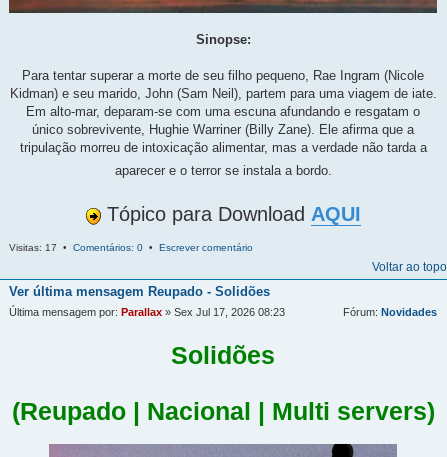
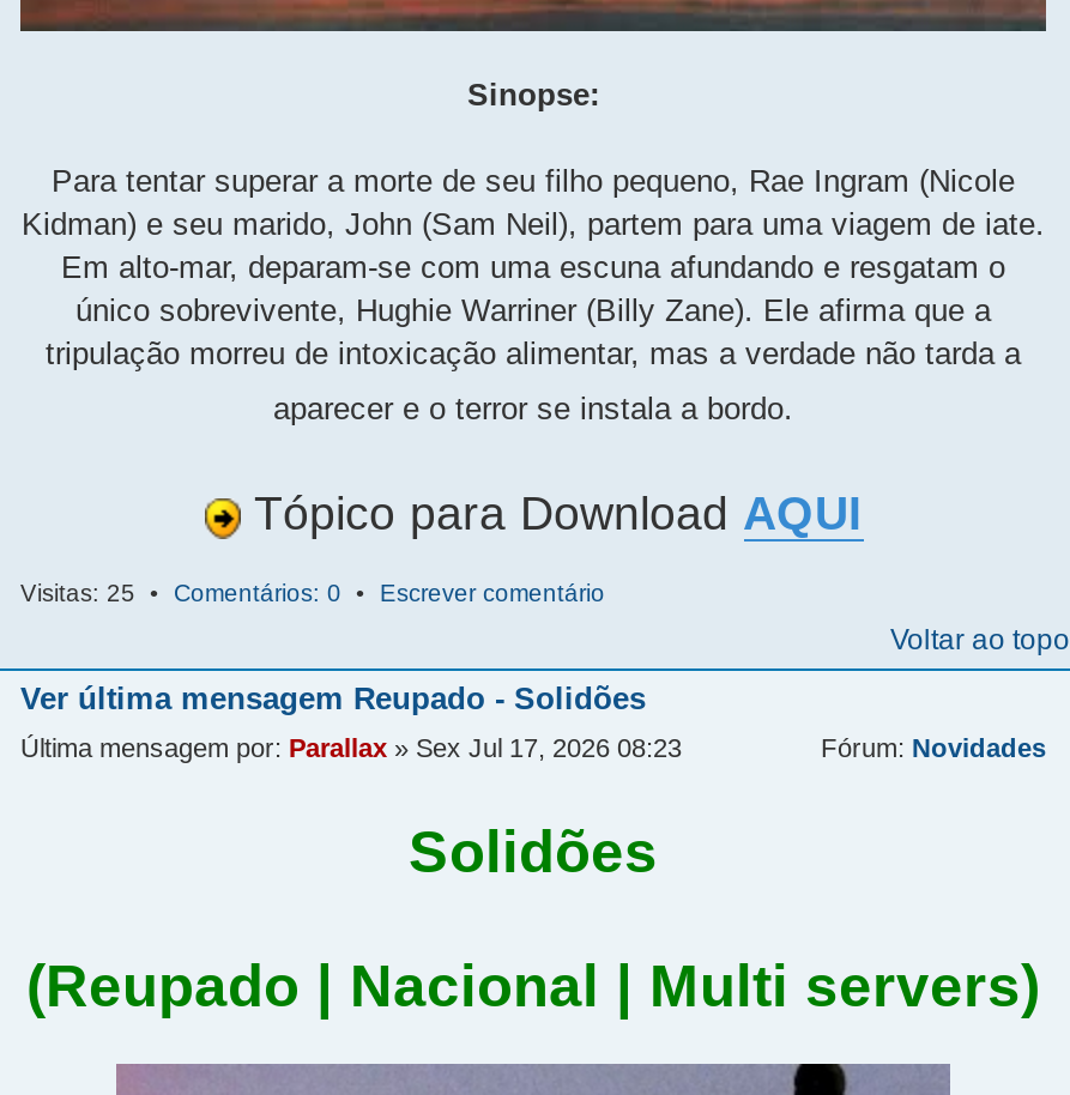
- Visitas: 17 • Comentários: 0 • Escrever comentário
+ Visitas: 25 • Comentários: 0 • Escrever comentário
